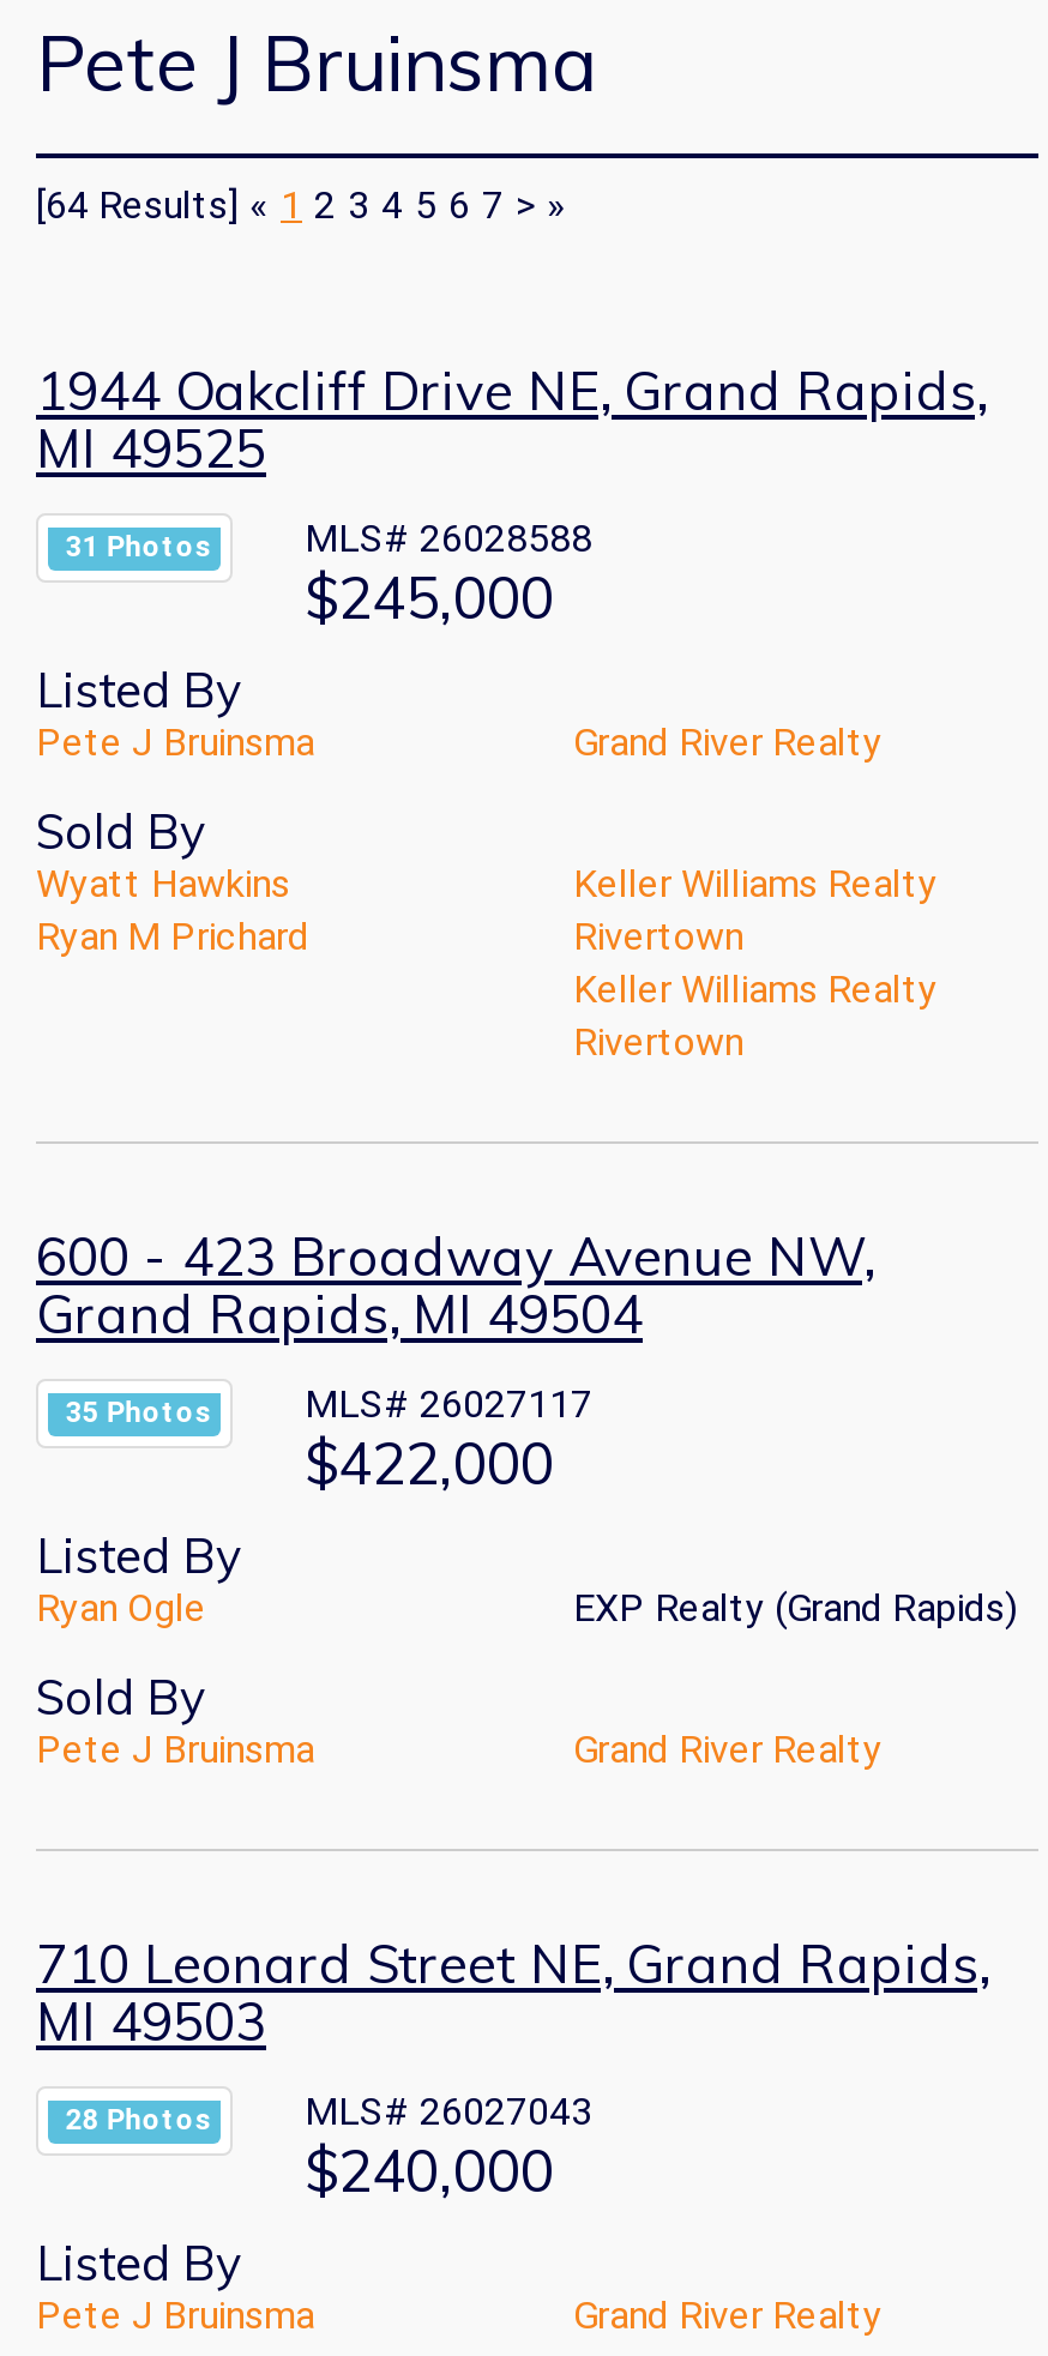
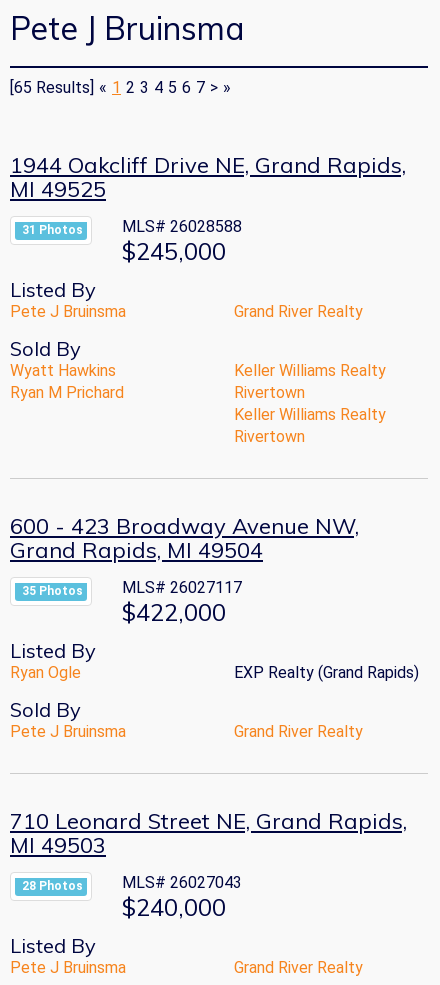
- [64 Results] « 1 2 3 4 5 6 7 > »
+ [65 Results] « 1 2 3 4 5 6 7 > »
